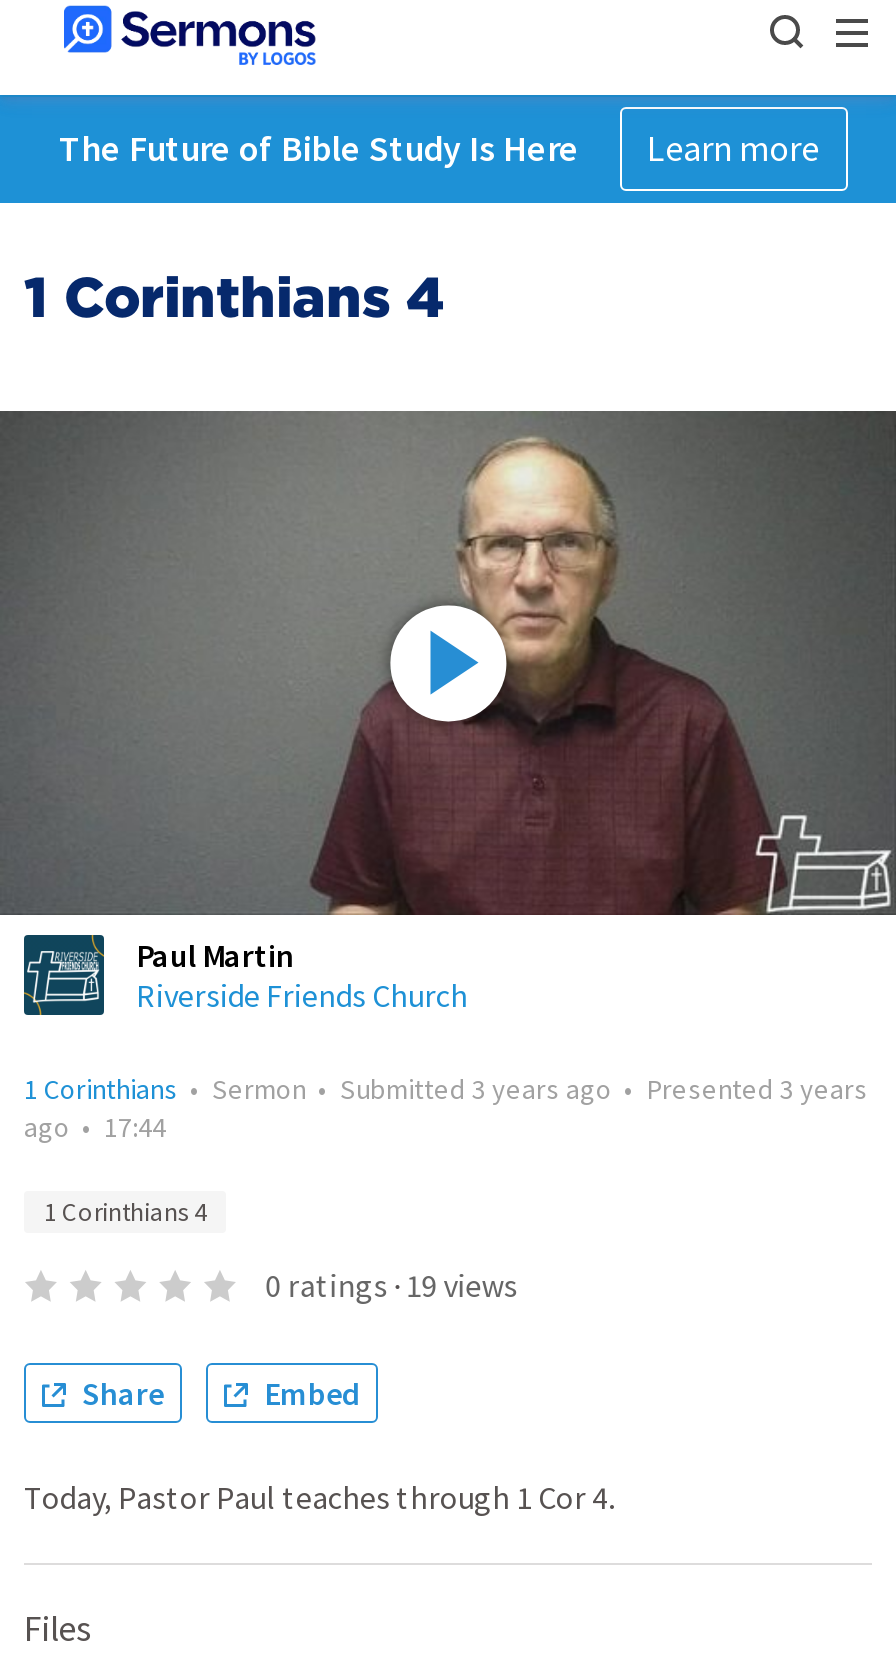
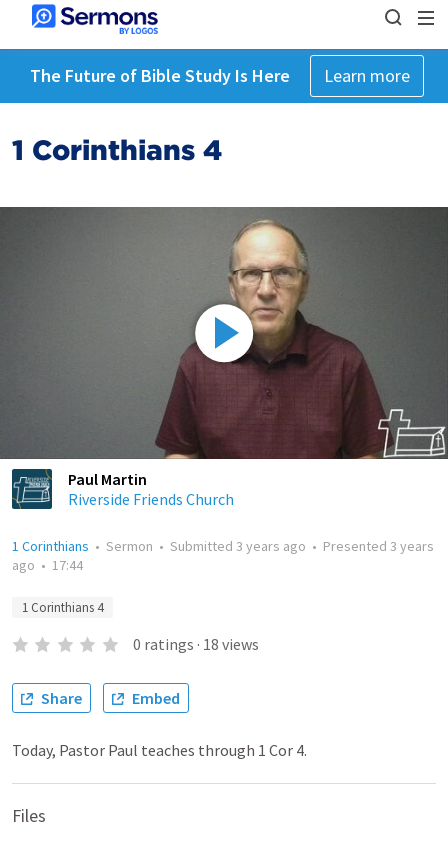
- 0 ratings · 19 views
+ 0 ratings · 18 views
